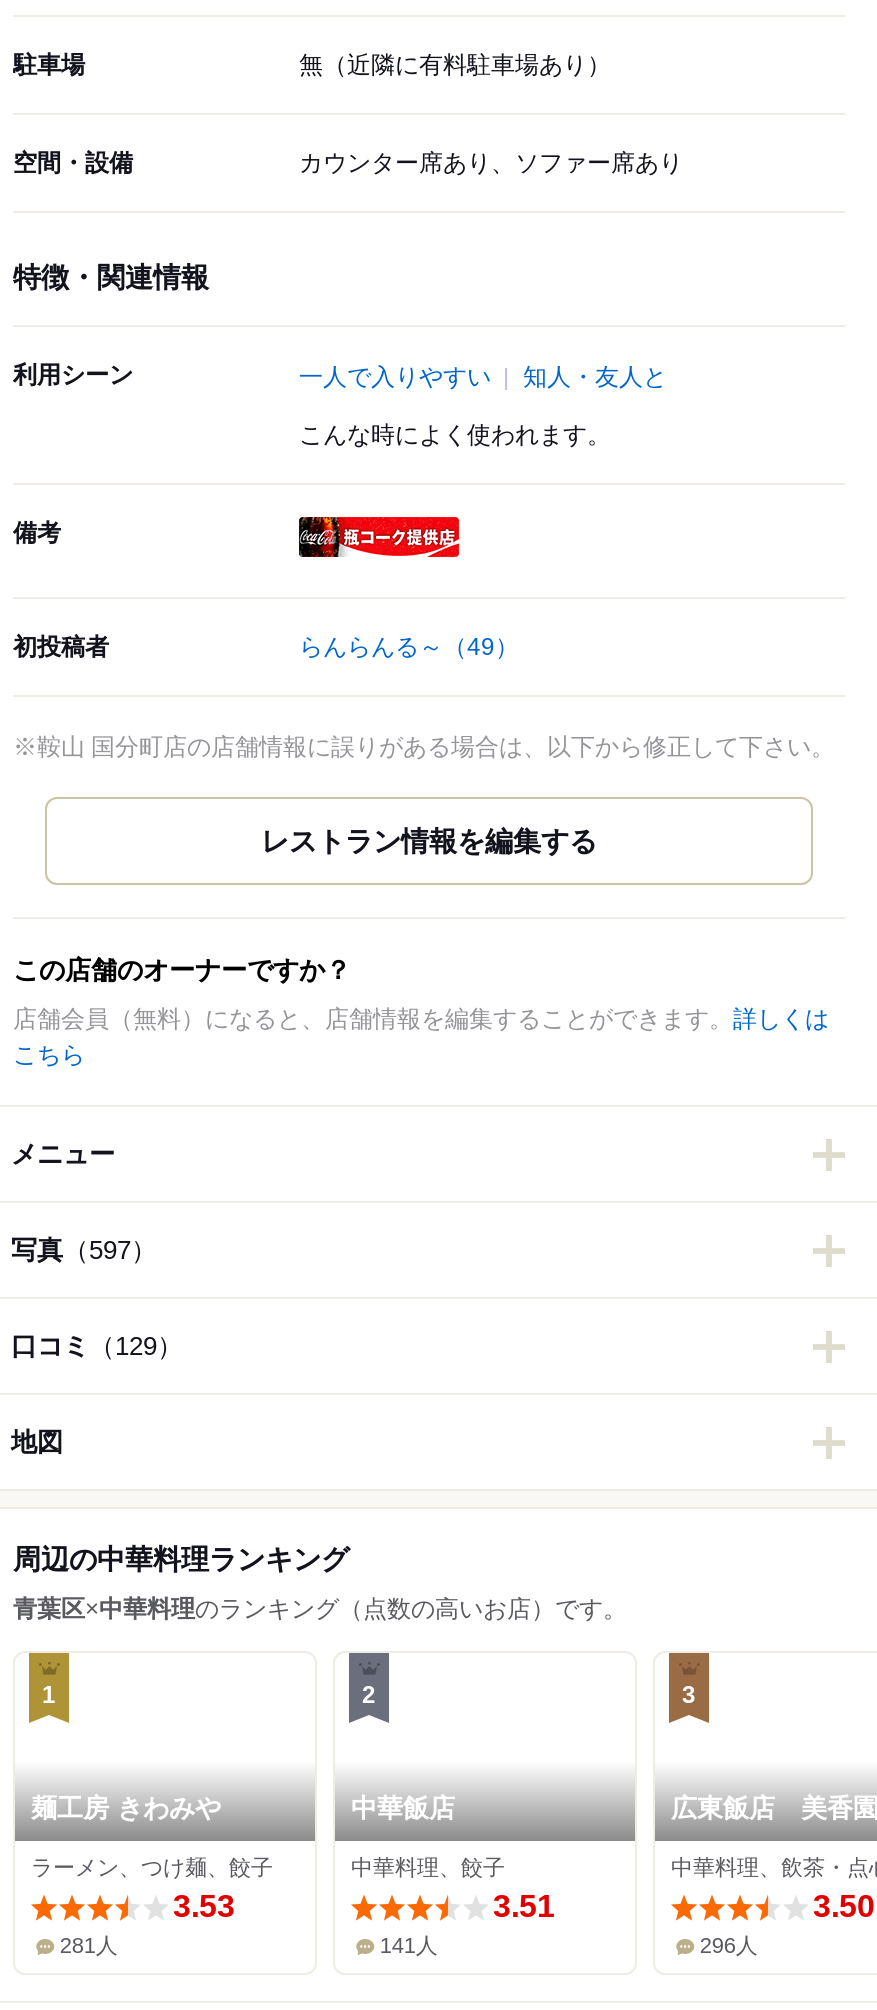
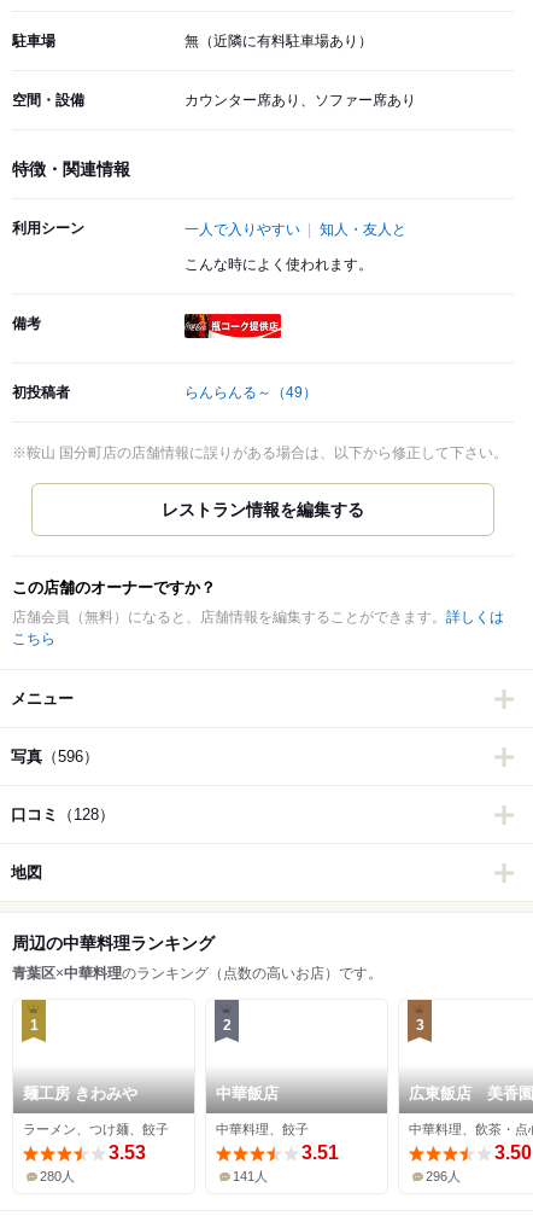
- 写真（597）
+ 写真（596）

- 口コミ（129）
+ 口コミ（128）

- 281人
+ 280人
